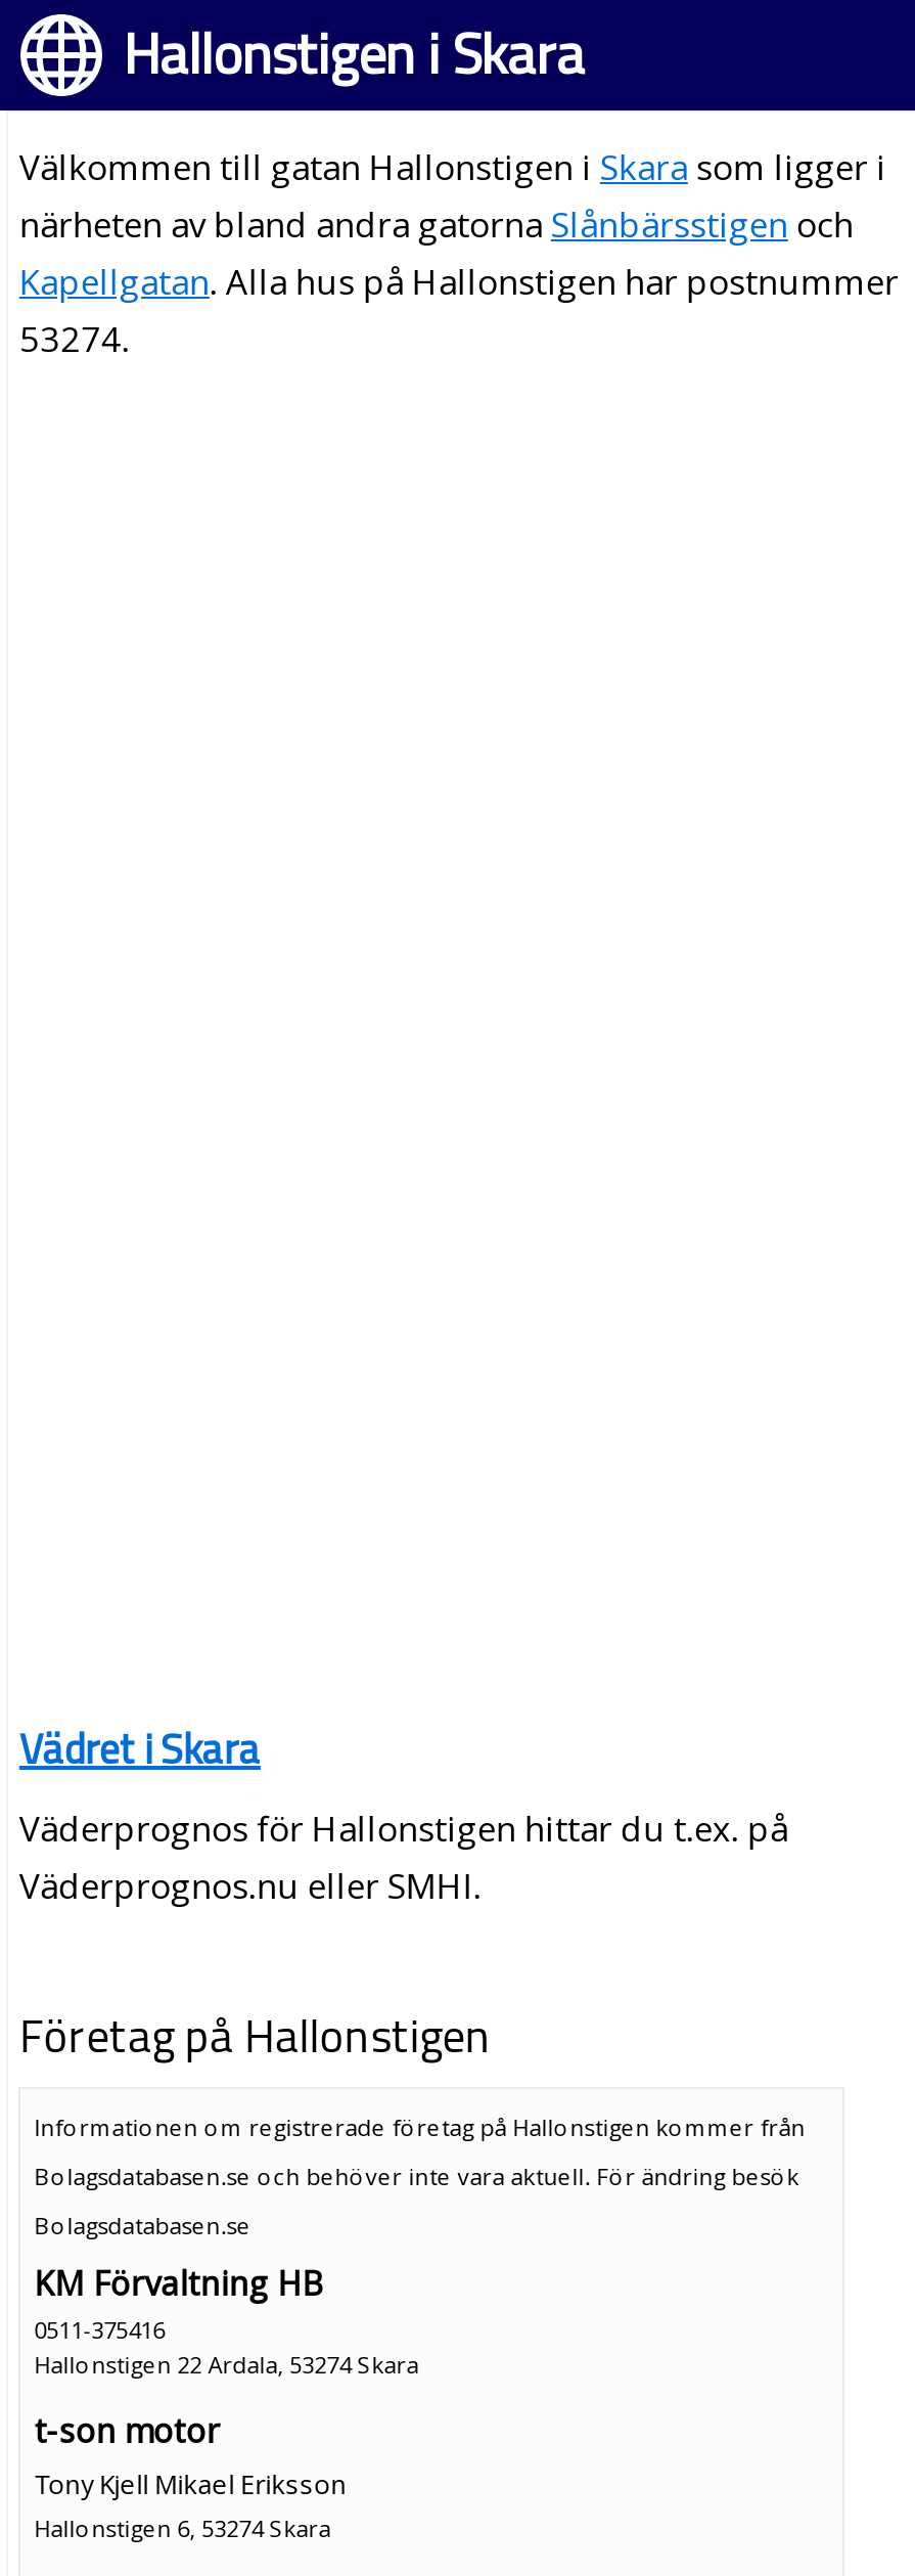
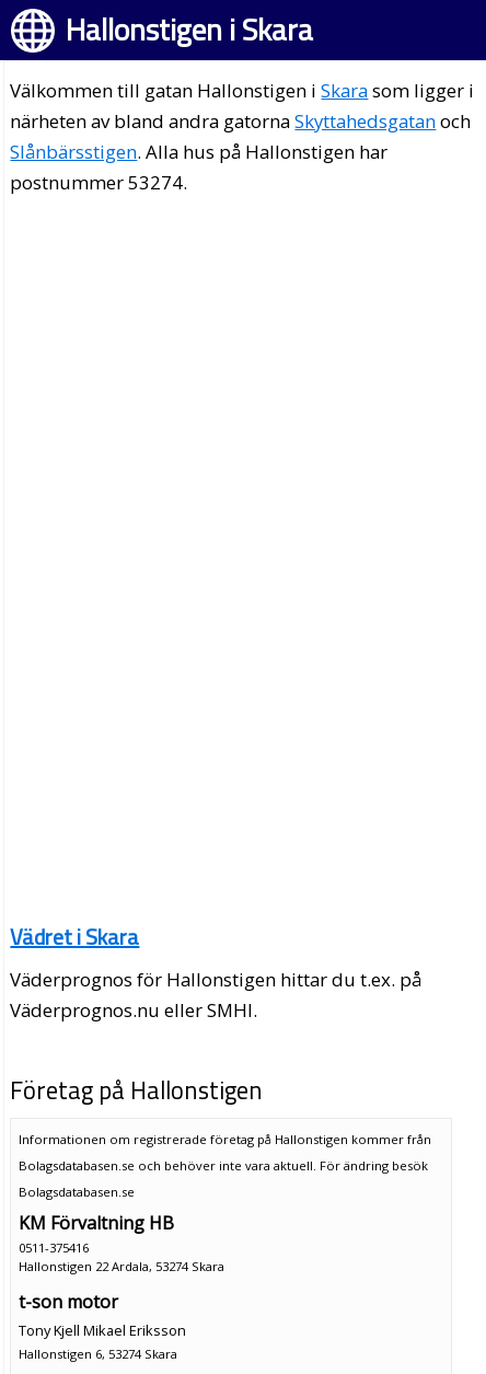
- närheten av bland andra gatorna Slånbärsstigen och
- Kapellgatan. Alla hus på Hallonstigen har postnummer
- 53274.
+ närheten av bland andra gatorna Skyttahedsgatan och
+ Slånbärsstigen. Alla hus på Hallonstigen har
+ postnummer 53274.
